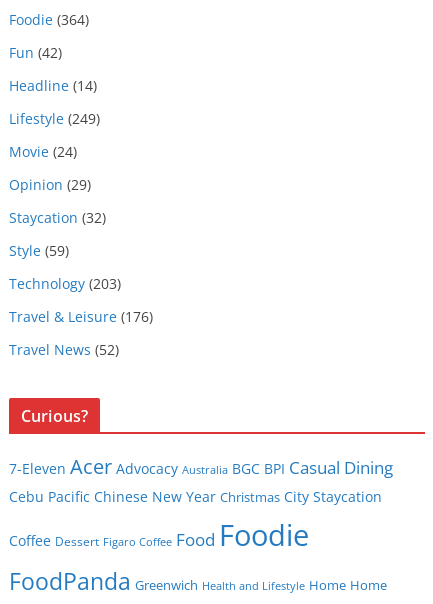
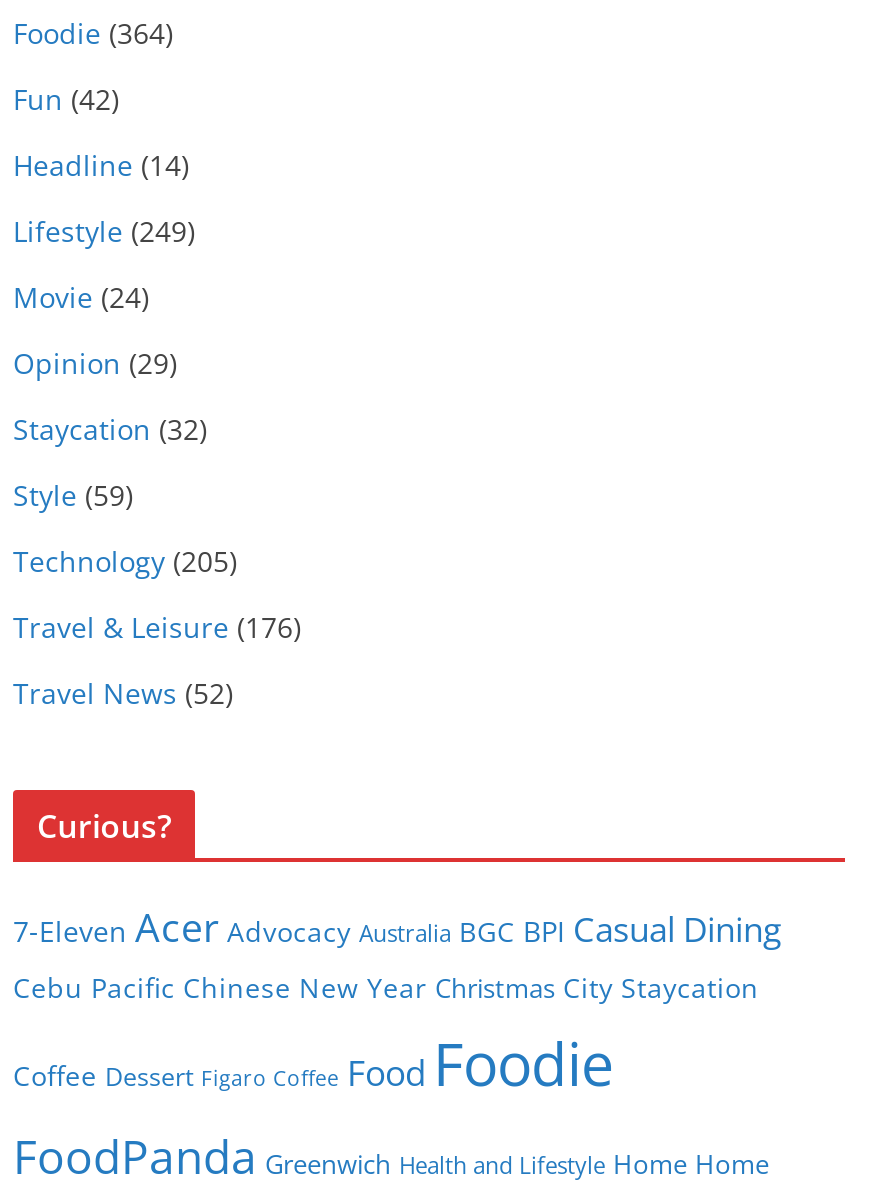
- Technology (203)
+ Technology (205)
